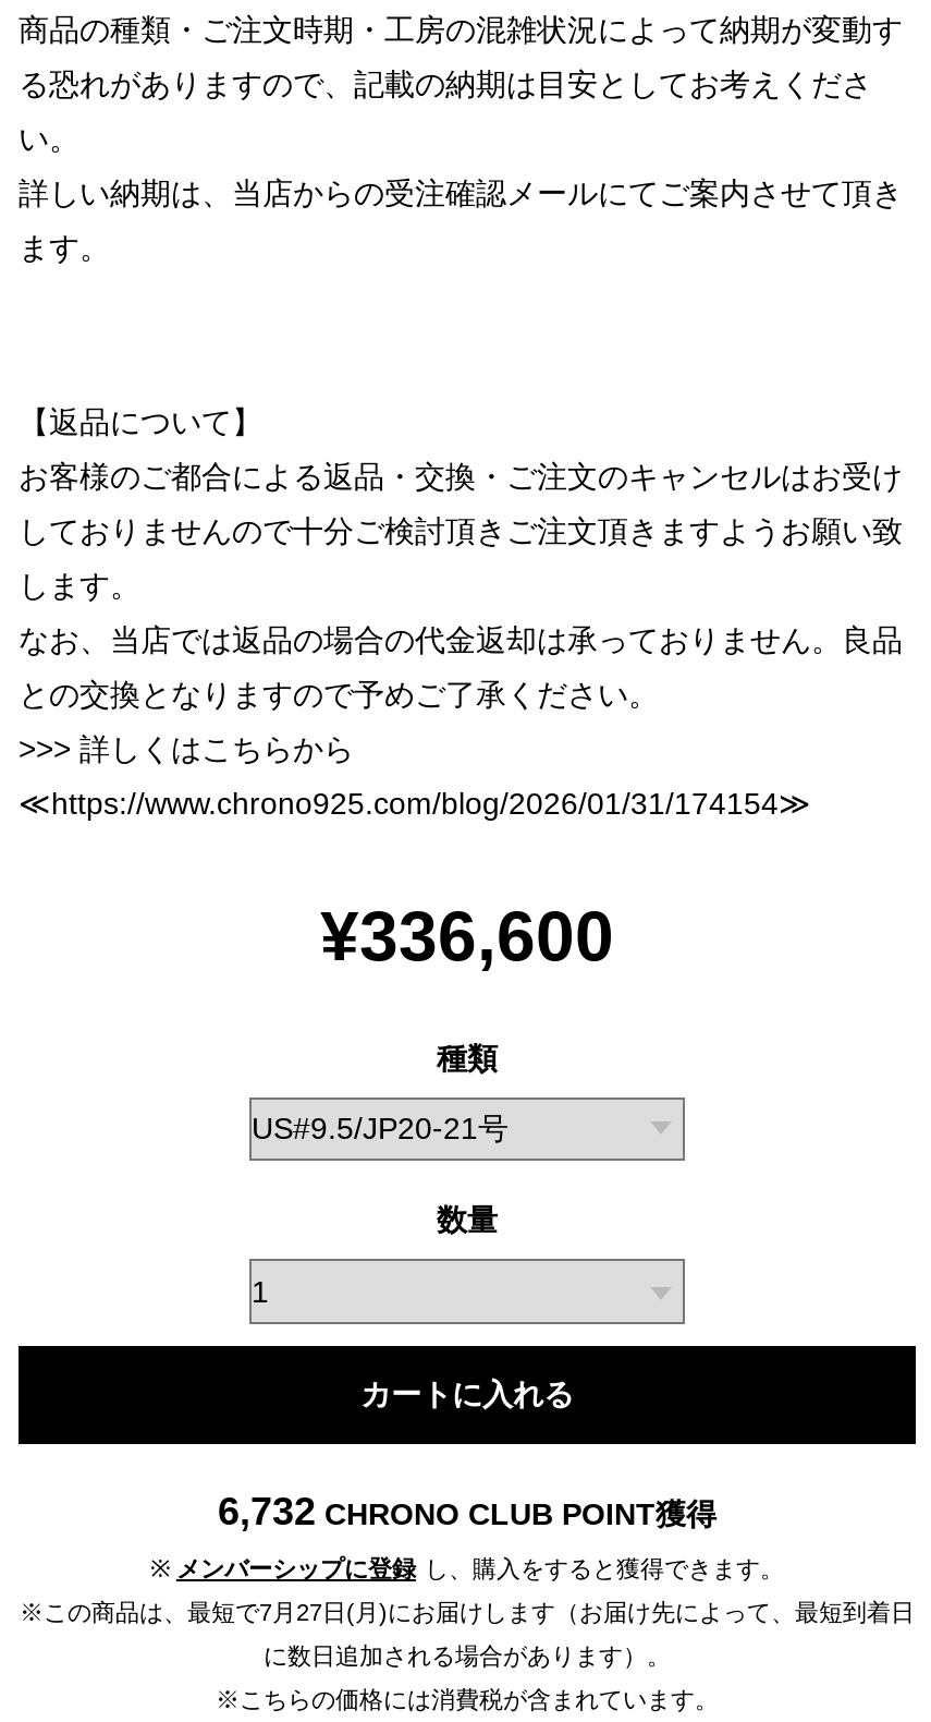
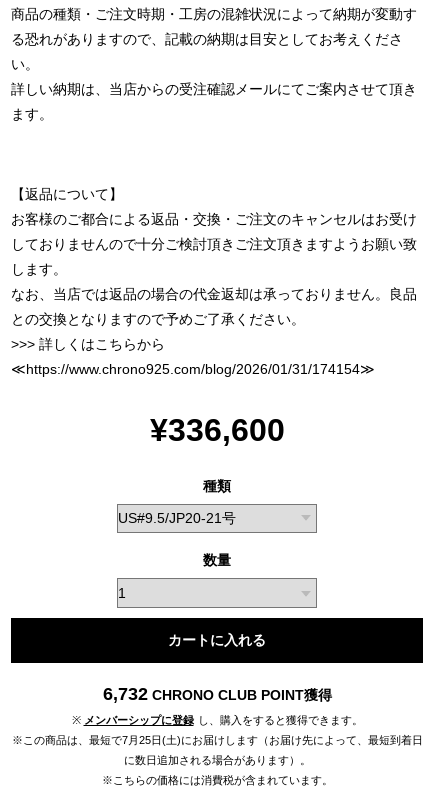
- ※この商品は、最短で7月27日(月)にお届けします（お届け先によって、最短到着日
+ ※この商品は、最短で7月25日(土)にお届けします（お届け先によって、最短到着日
